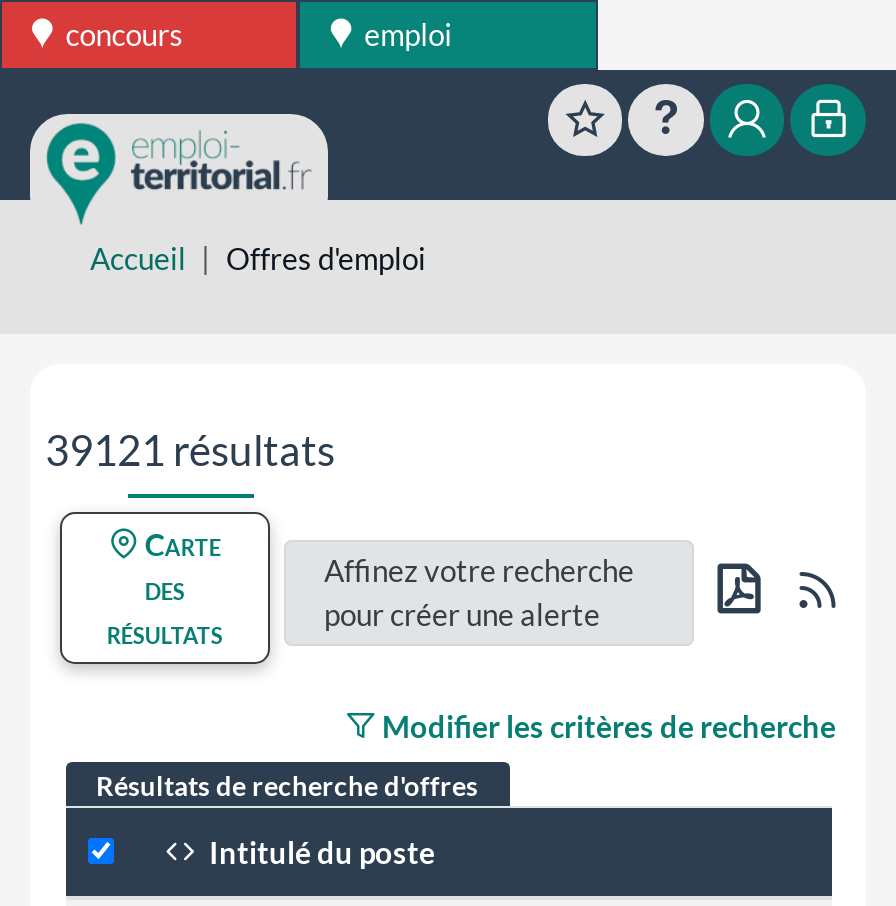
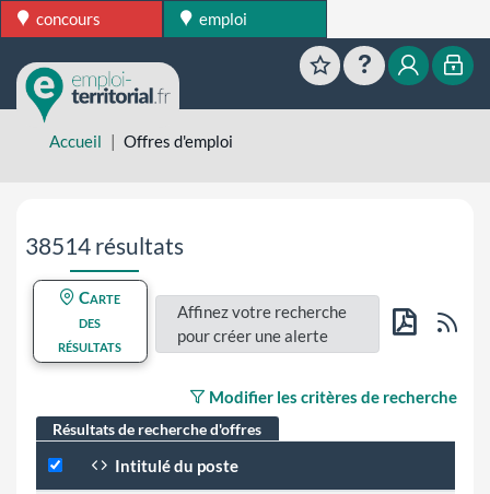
- 39121 résultats
+ 38514 résultats
